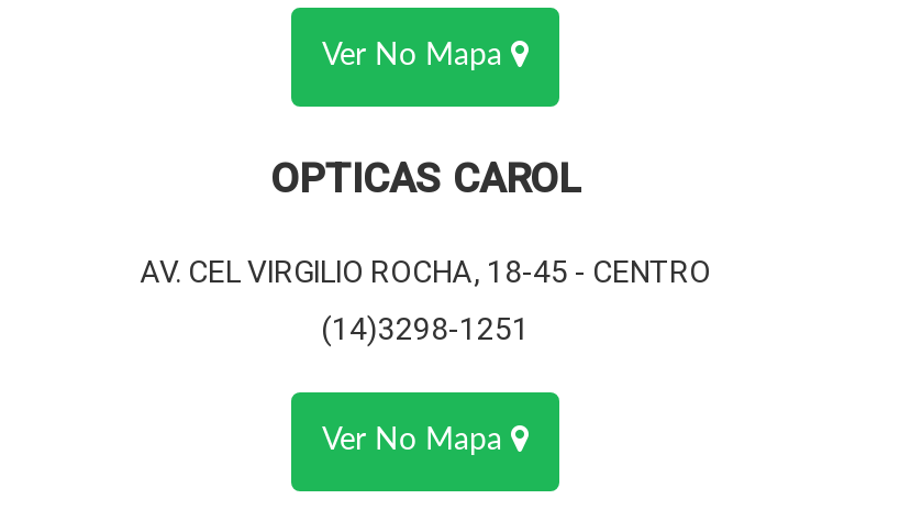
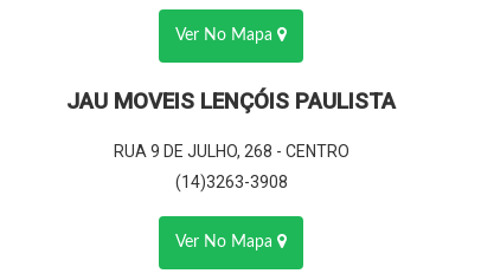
- OPTICAS CAROL
+ JAU MOVEIS LENÇÓIS PAULISTA

- AV. CEL VIRGILIO ROCHA, 18-45 - CENTRO
+ RUA 9 DE JULHO, 268 - CENTRO

- (14)3298-1251
+ (14)3263-3908
